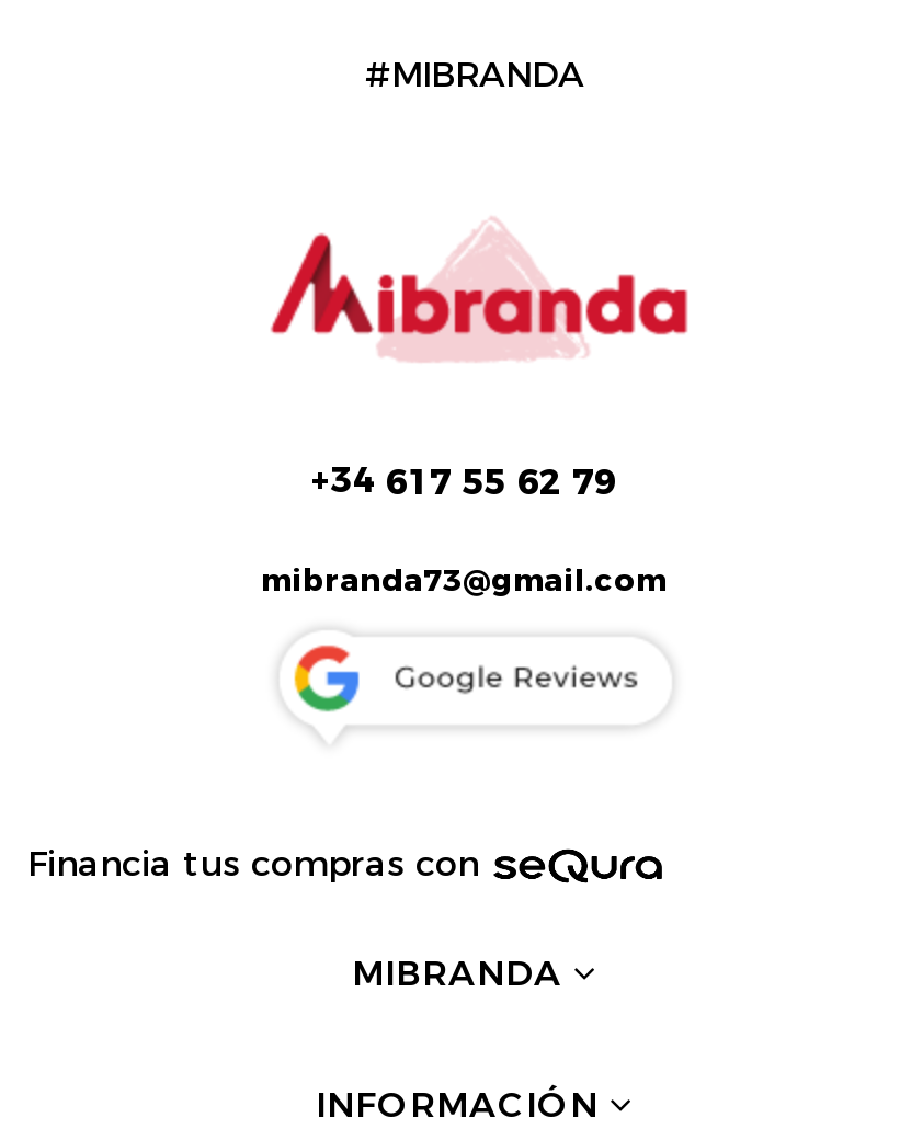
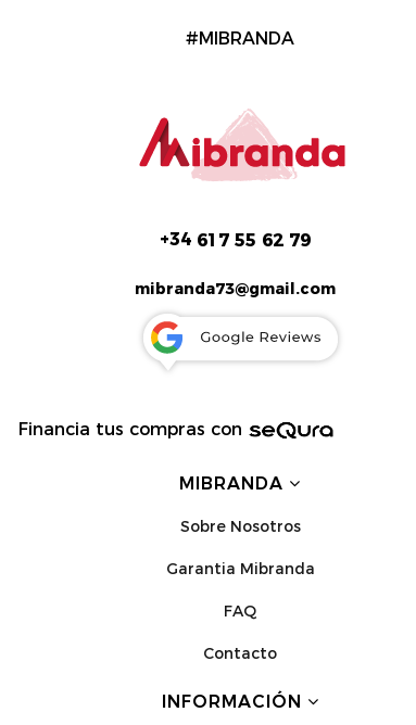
+ Sobre Nosotros
+ Garantia Mibranda
+ FAQ
+ Contacto
